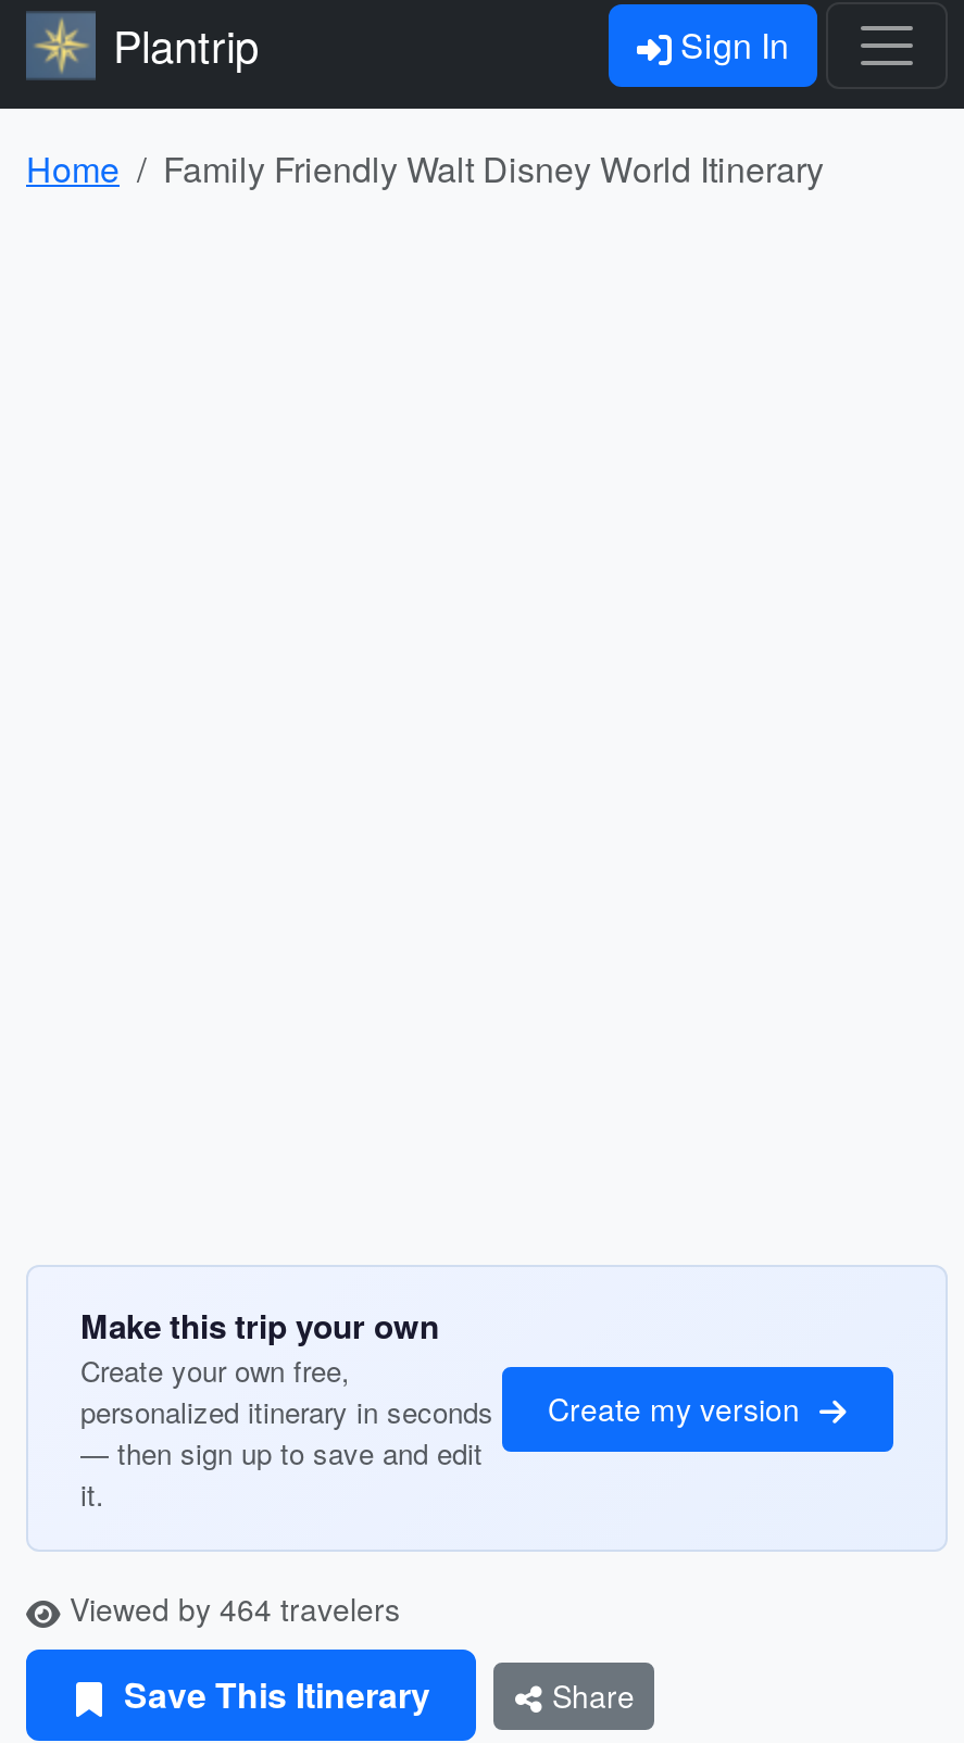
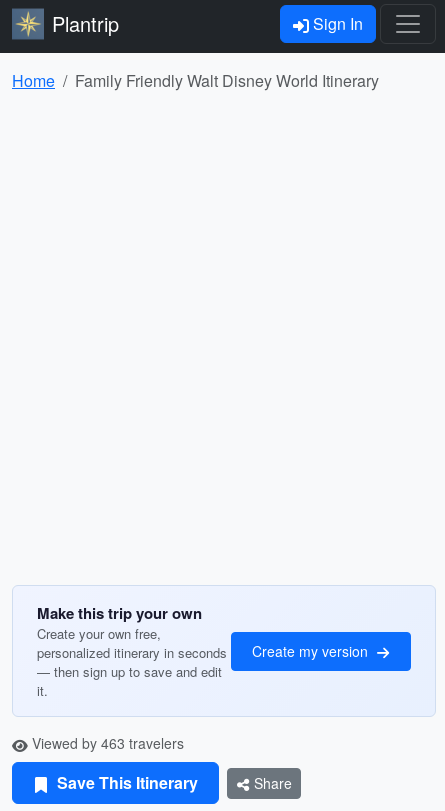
- Viewed by 464 travelers
+ Viewed by 463 travelers
